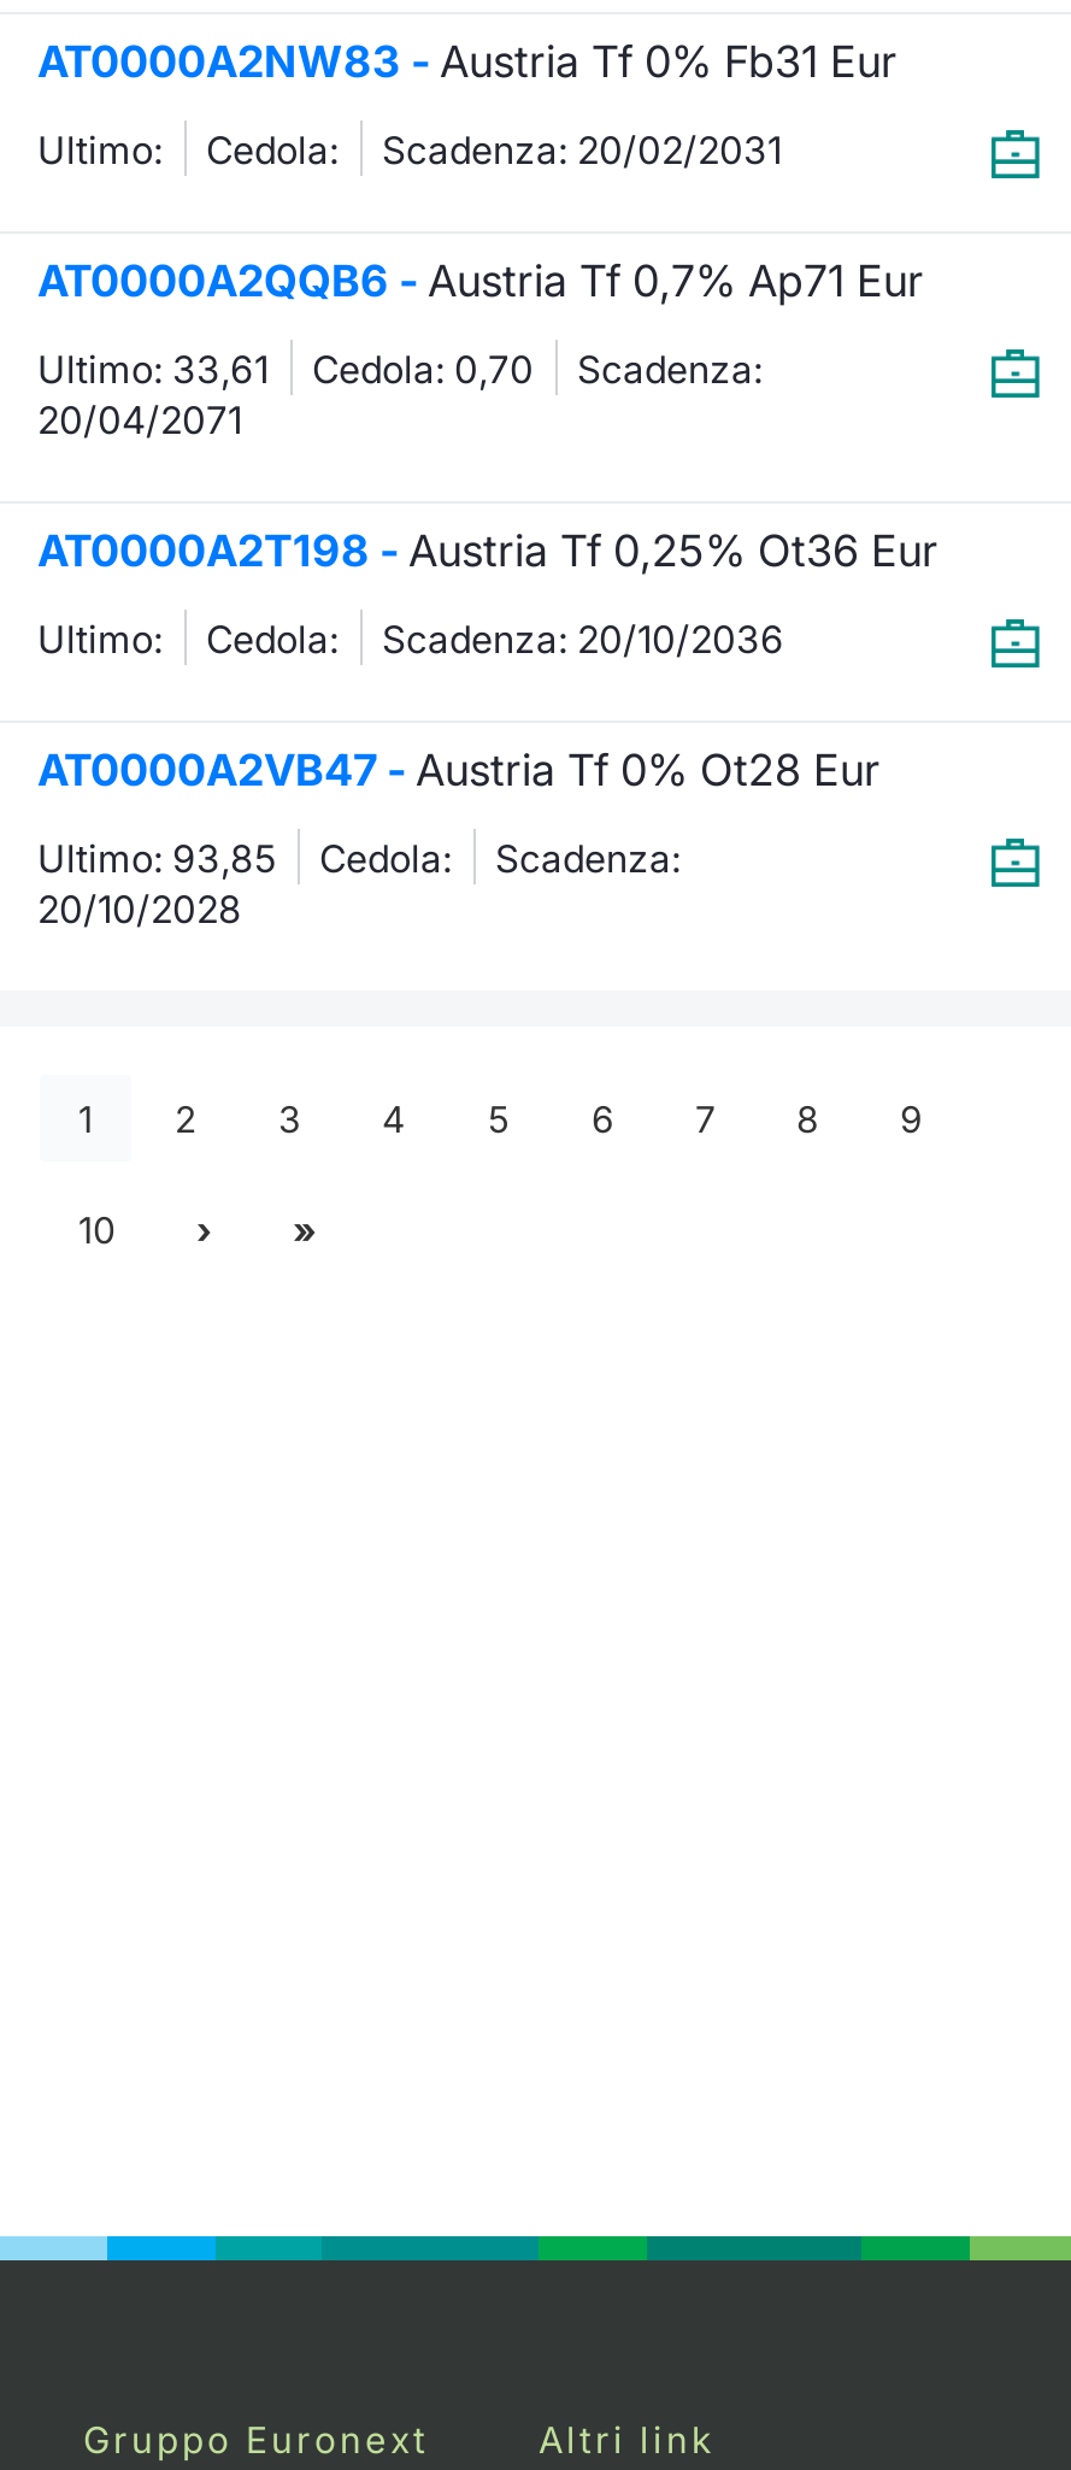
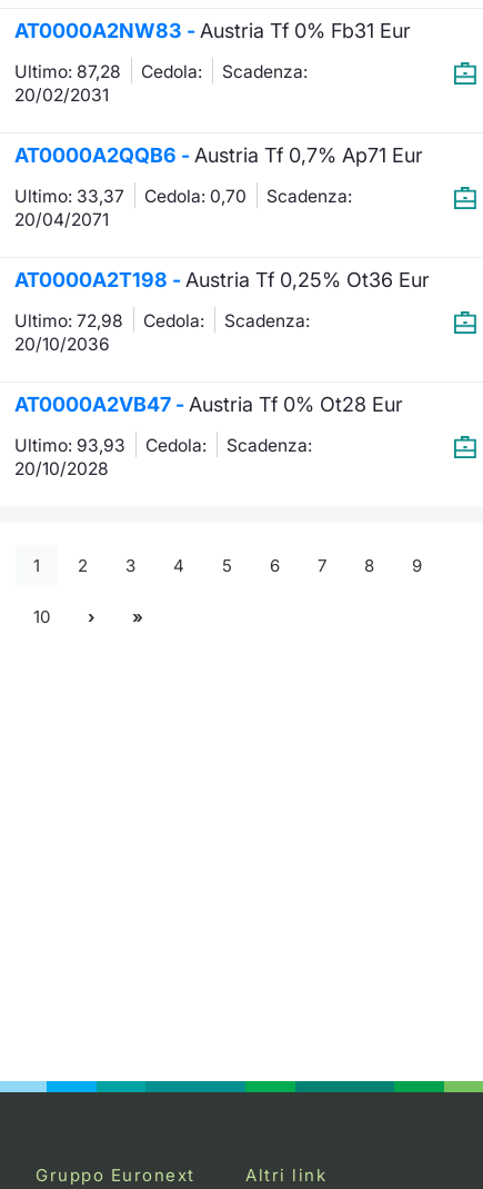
- Ultimo:
+ Ultimo: 87,28

- Ultimo: 33,61 Cedola: 0,70 Scadenza:
+ Ultimo: 33,37 Cedola: 0,70 Scadenza:

- Ultimo:
+ Ultimo: 72,98

- Ultimo: 93,85 Cedola: Scadenza:
+ Ultimo: 93,93 Cedola: Scadenza:
